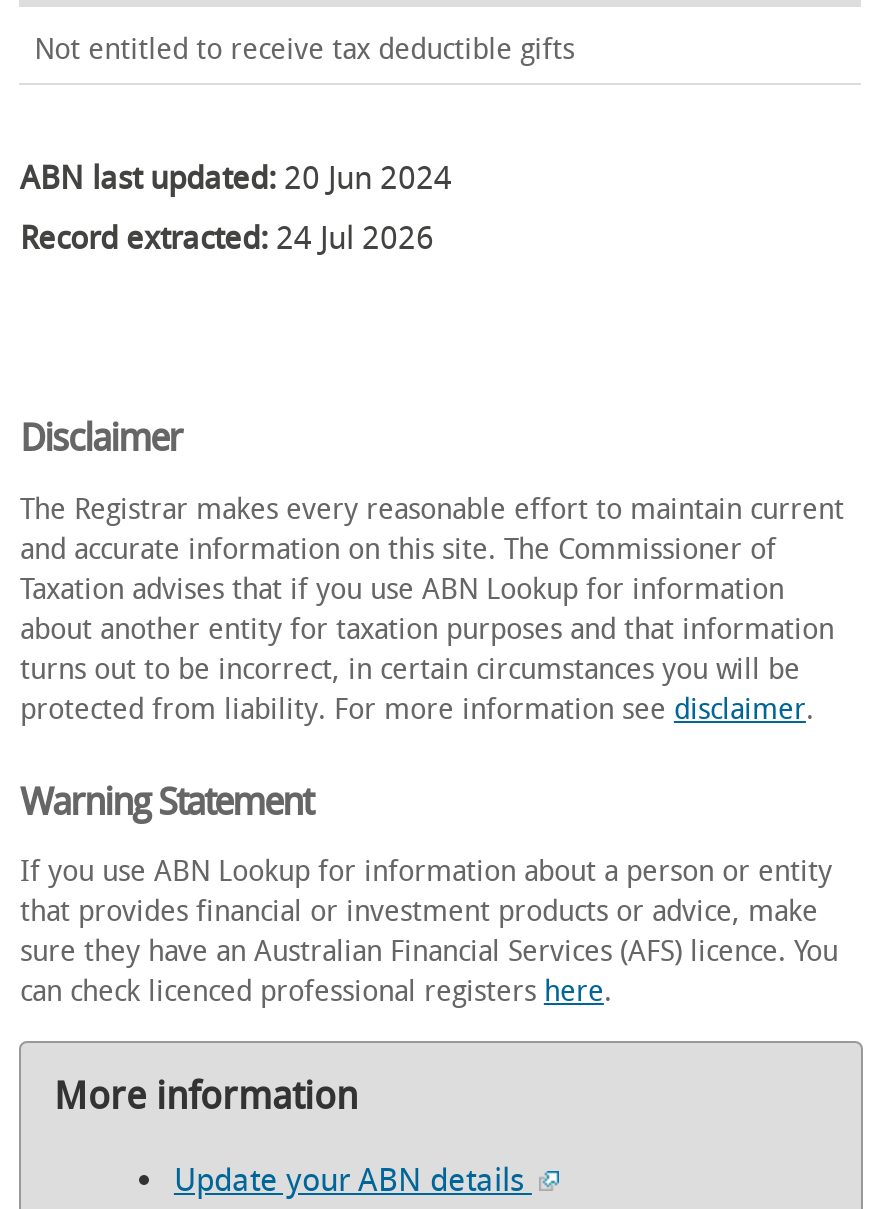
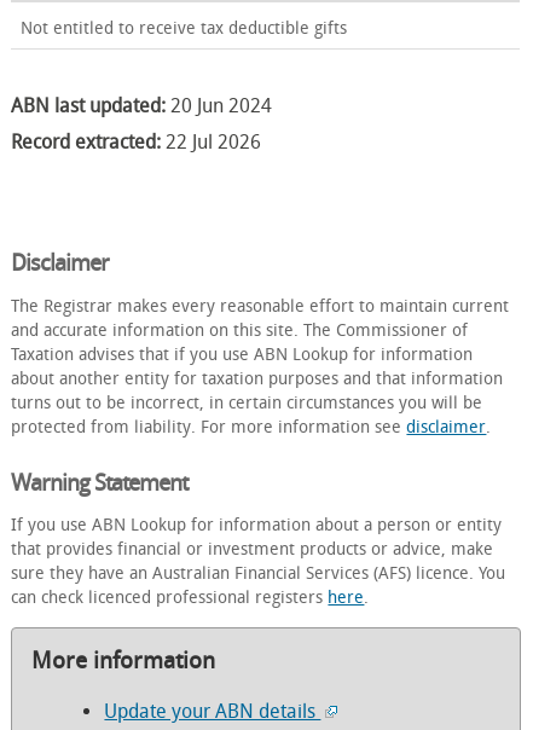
- Record extracted: 24 Jul 2026
+ Record extracted: 22 Jul 2026
